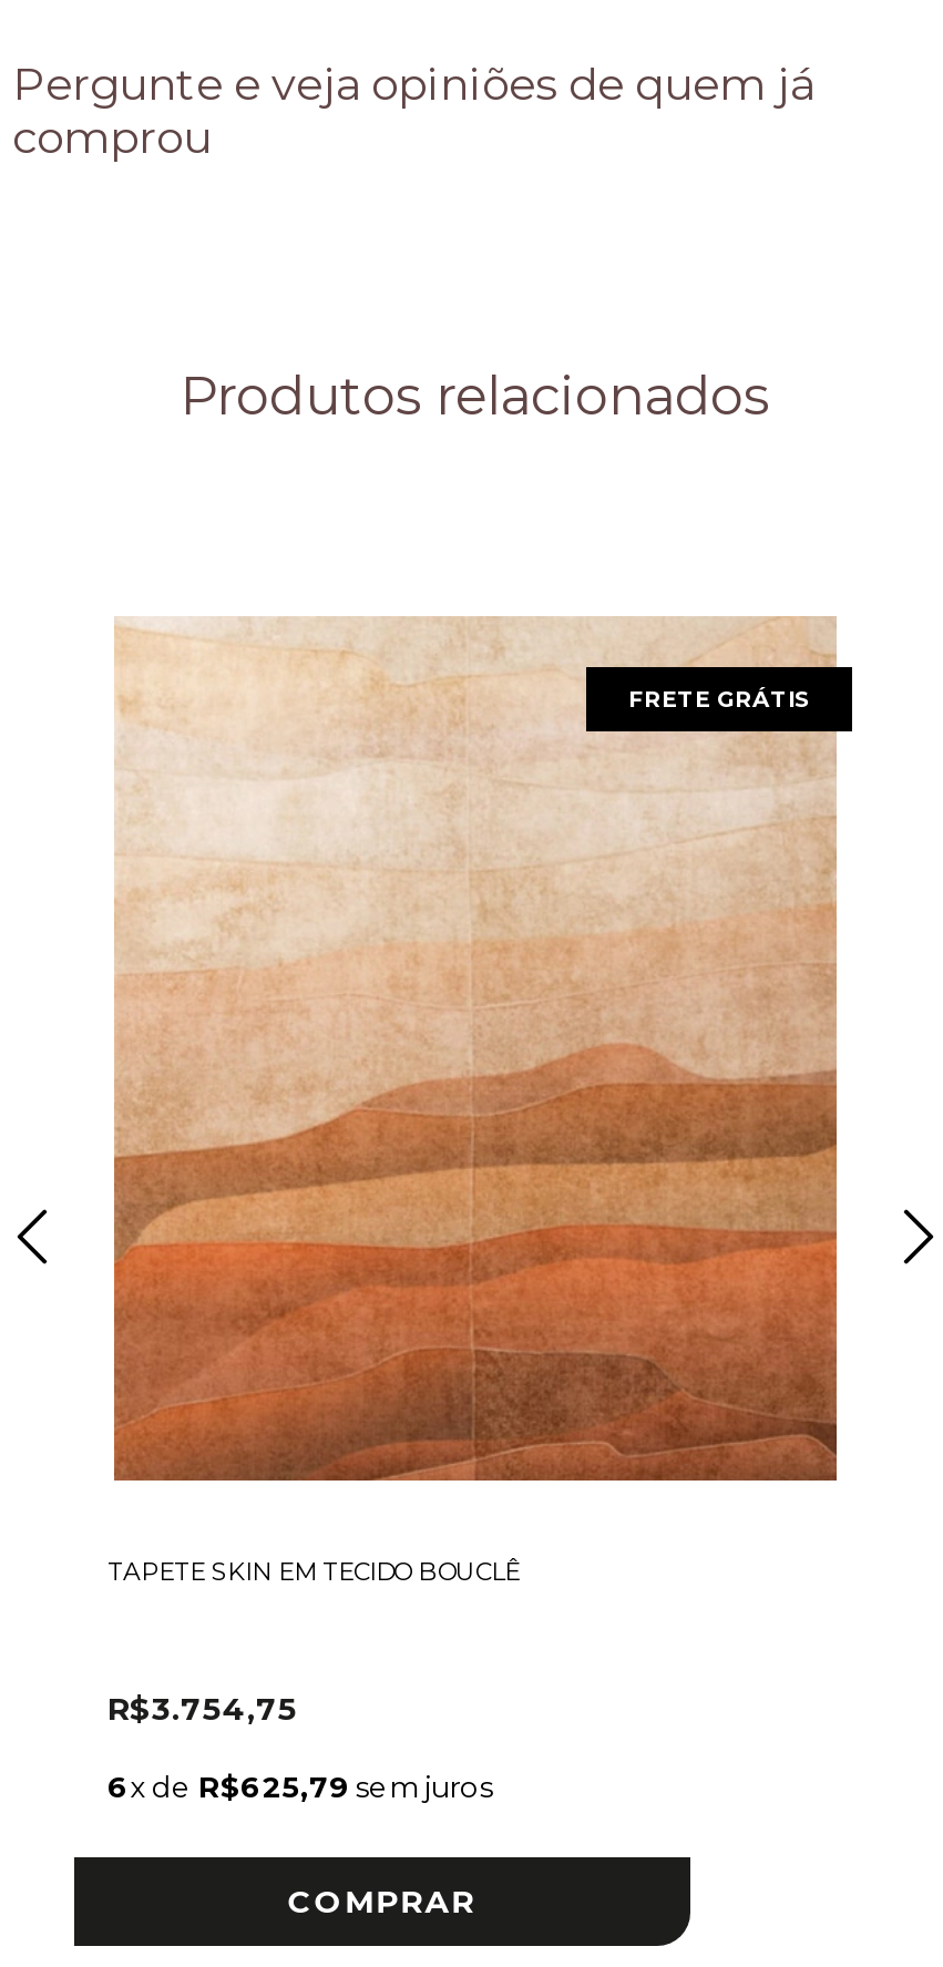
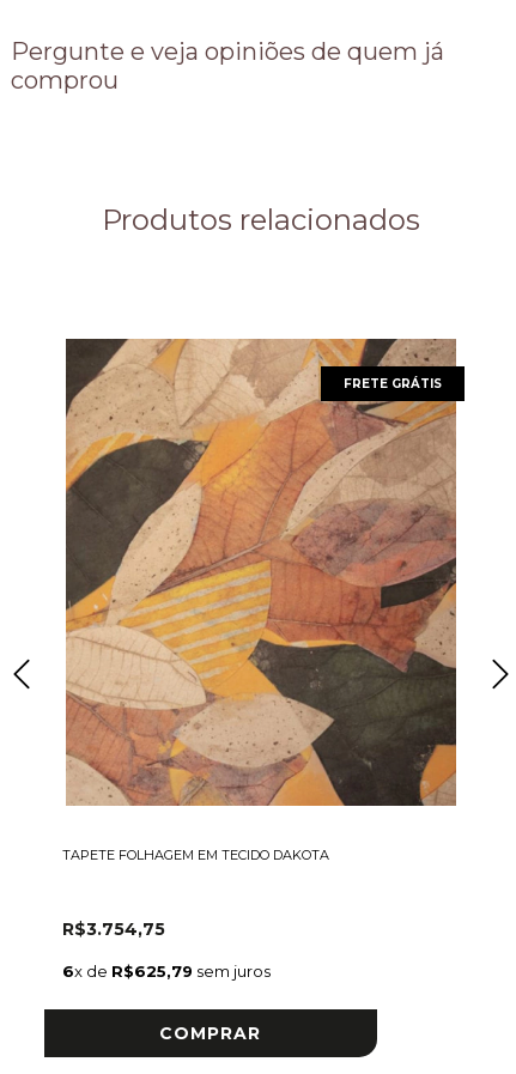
- [image]
- TAPETE SKIN EM TECIDO BOUCLÊ
+ [image]
+ TAPETE FOLHAGEM EM TECIDO DAKOTA
